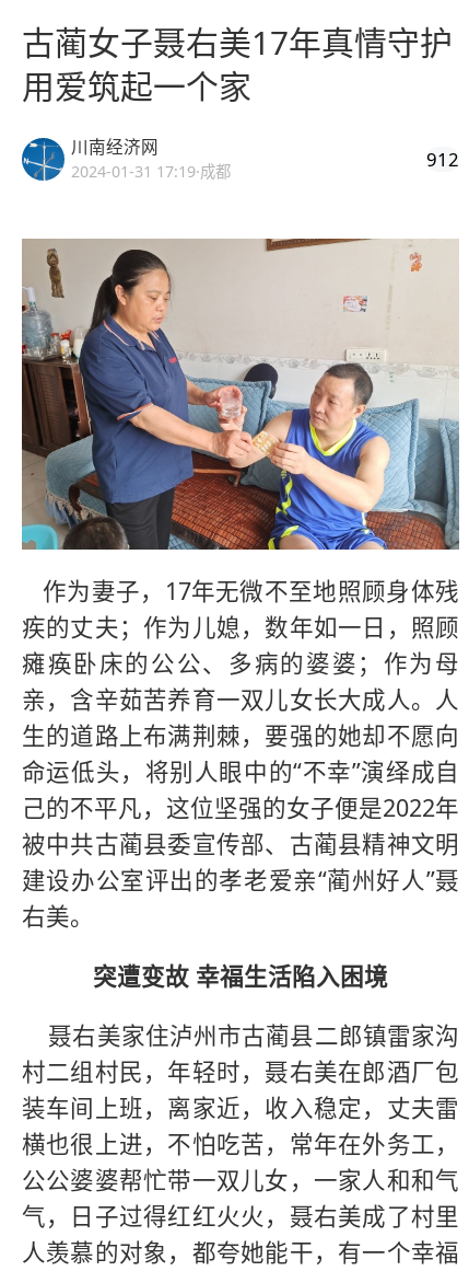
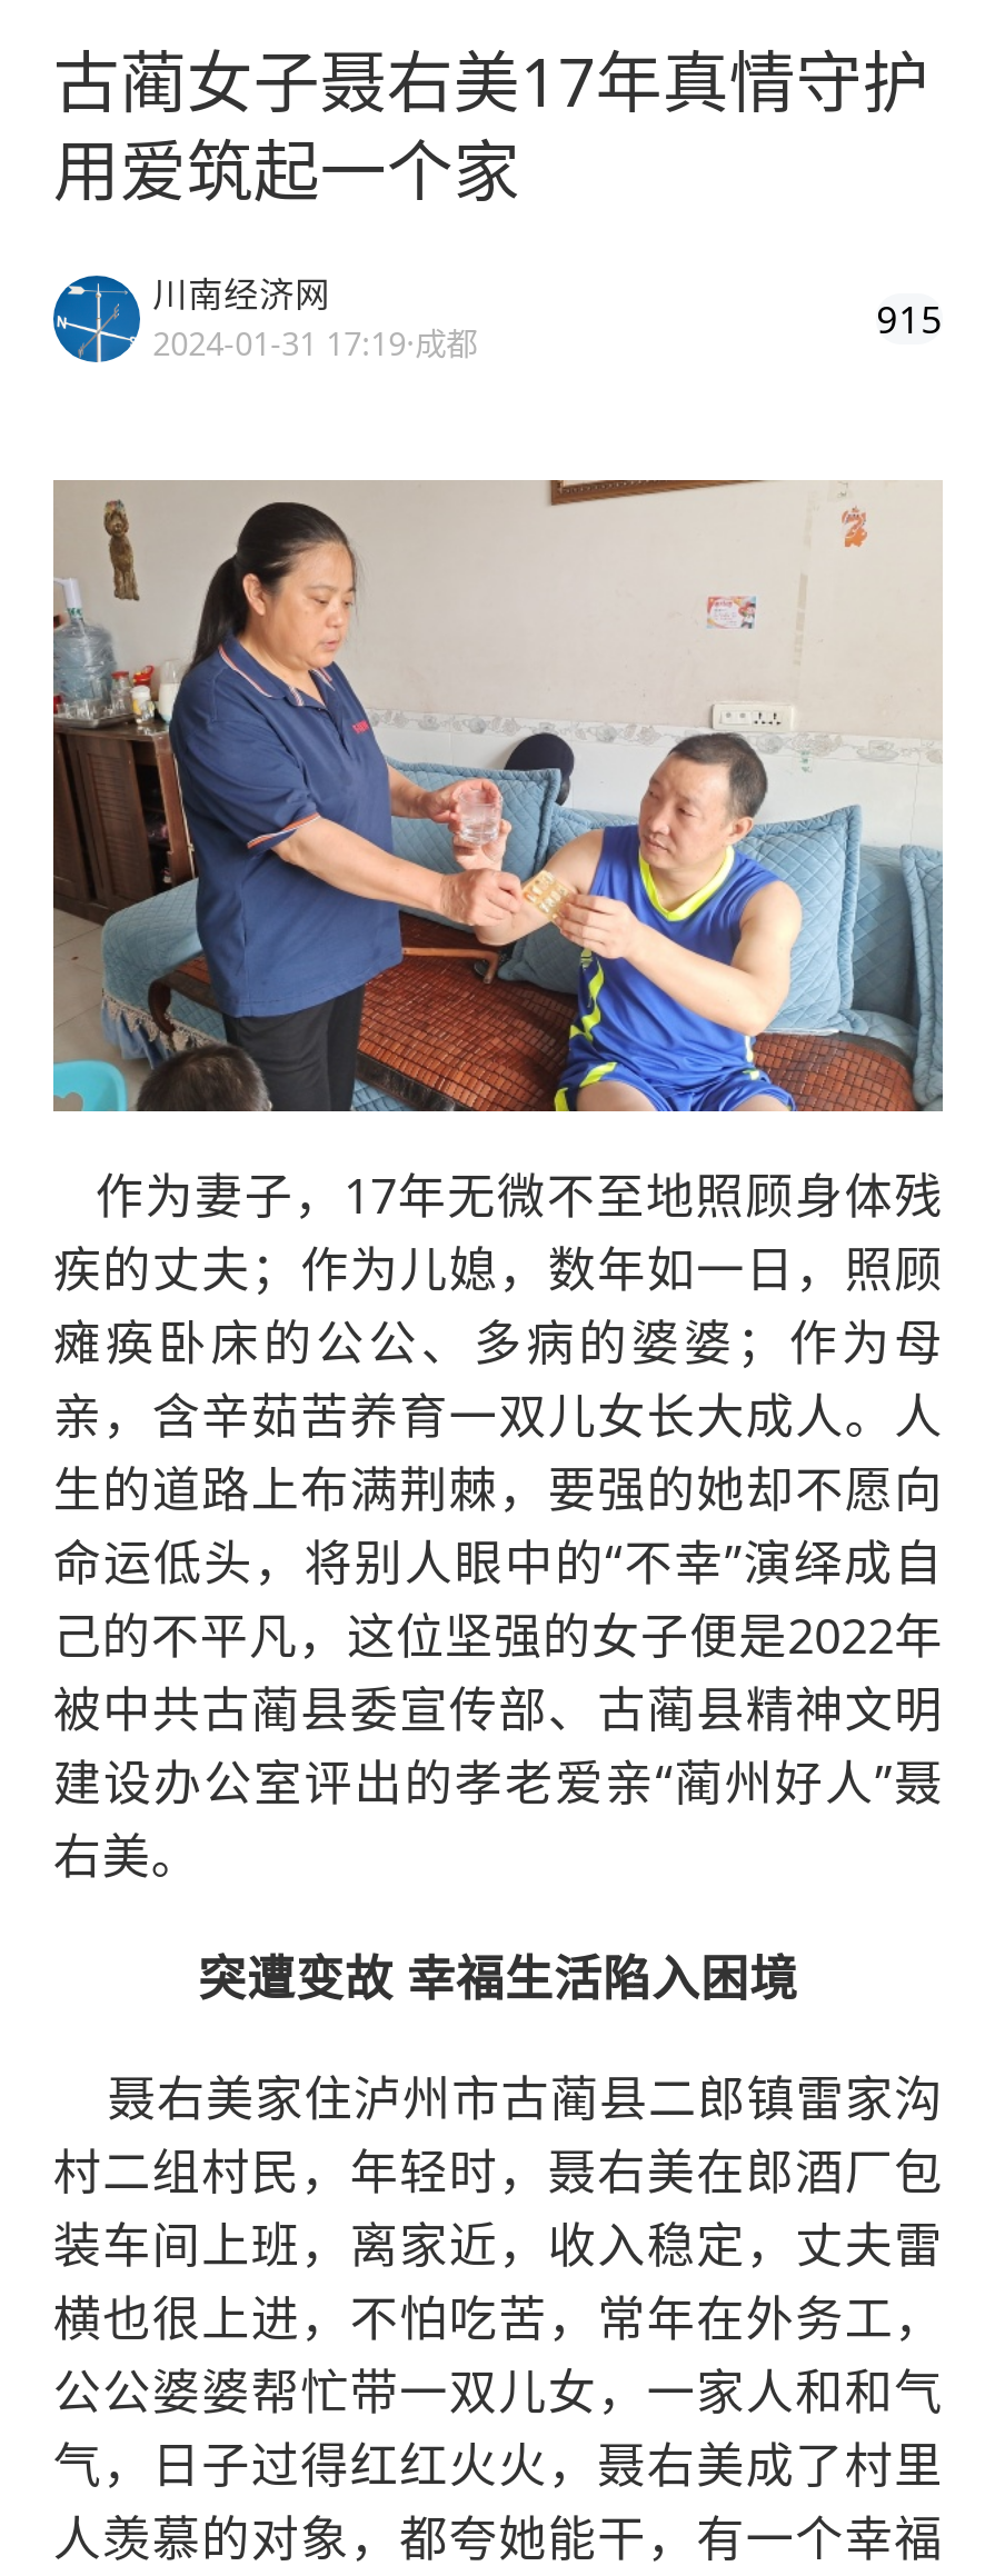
- 912
+ 915
